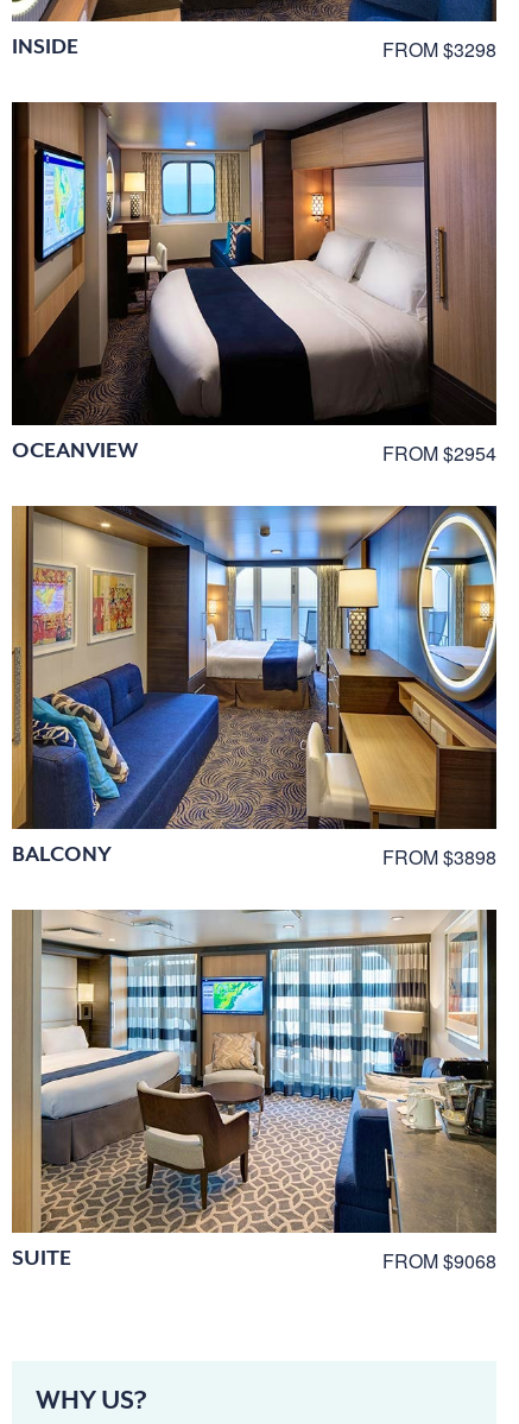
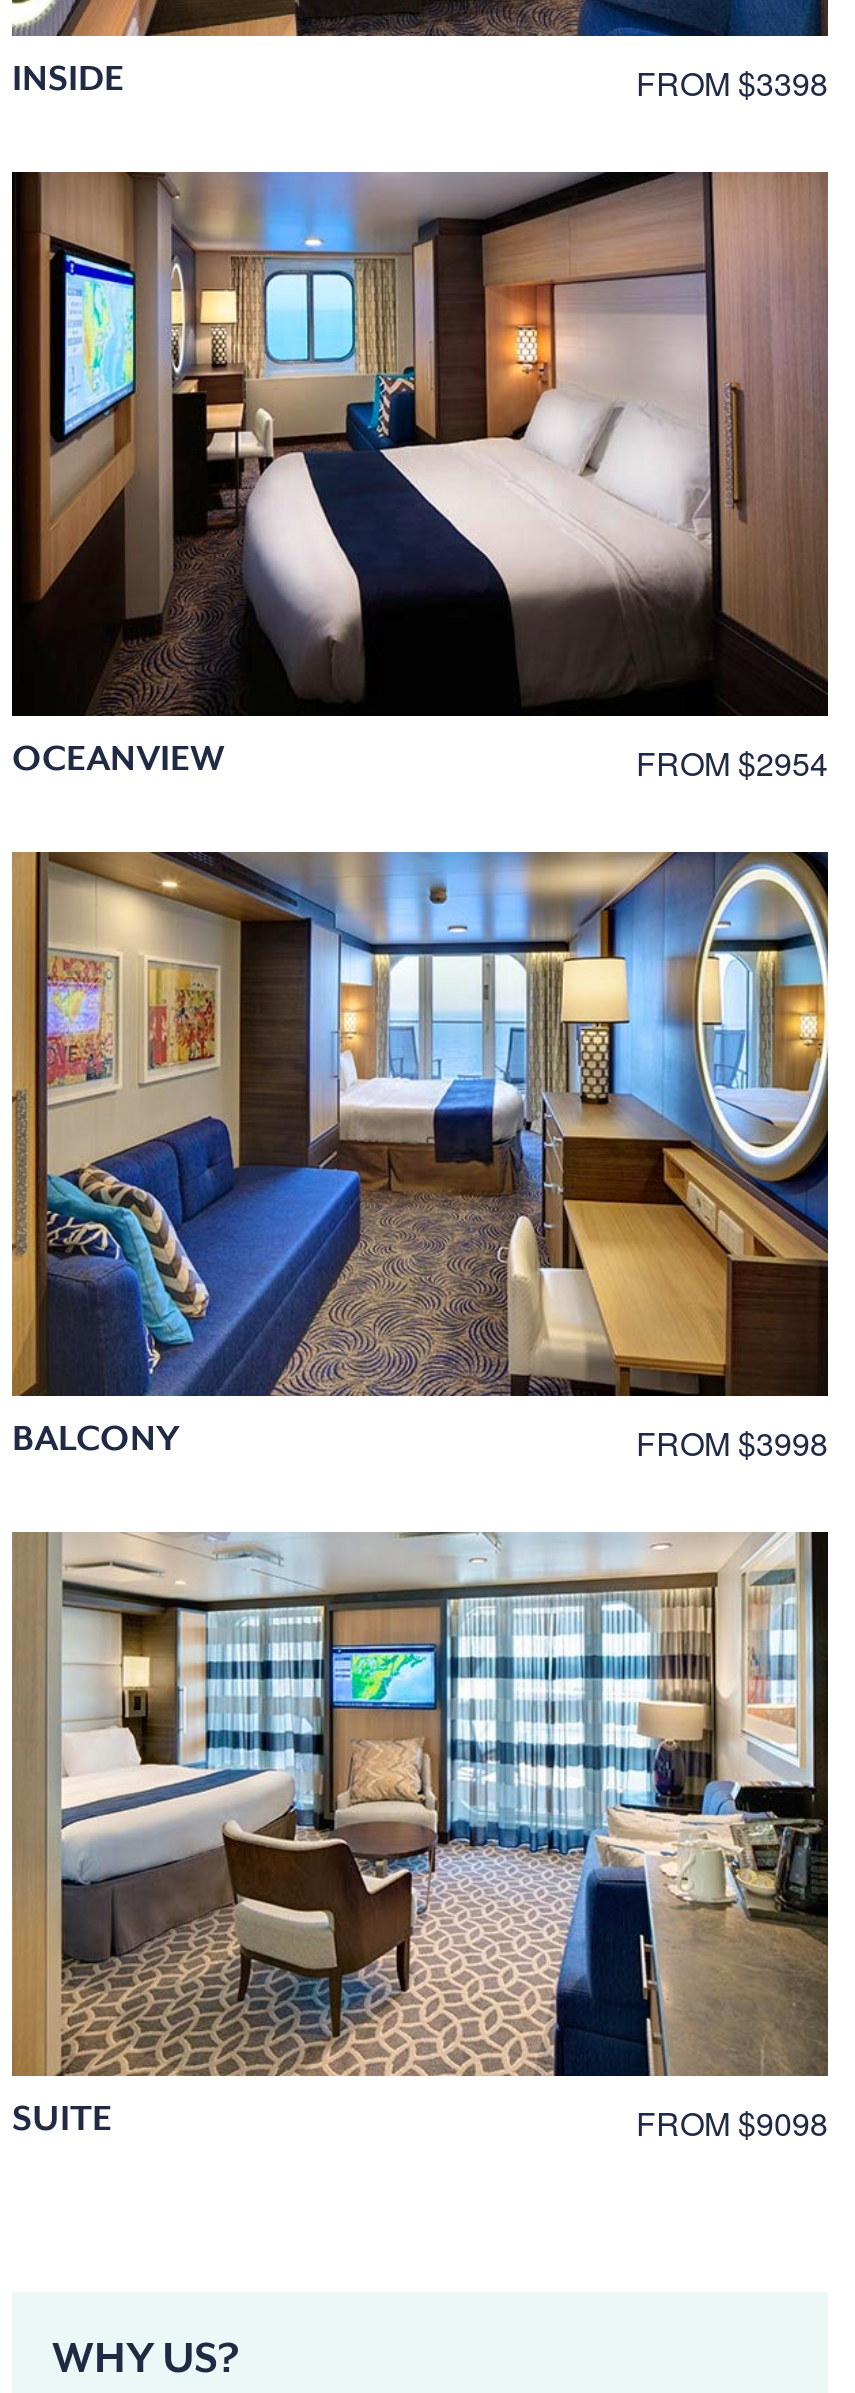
- FROM $3298
+ FROM $3398

- FROM $3898
+ FROM $3998

- FROM $9068
+ FROM $9098
